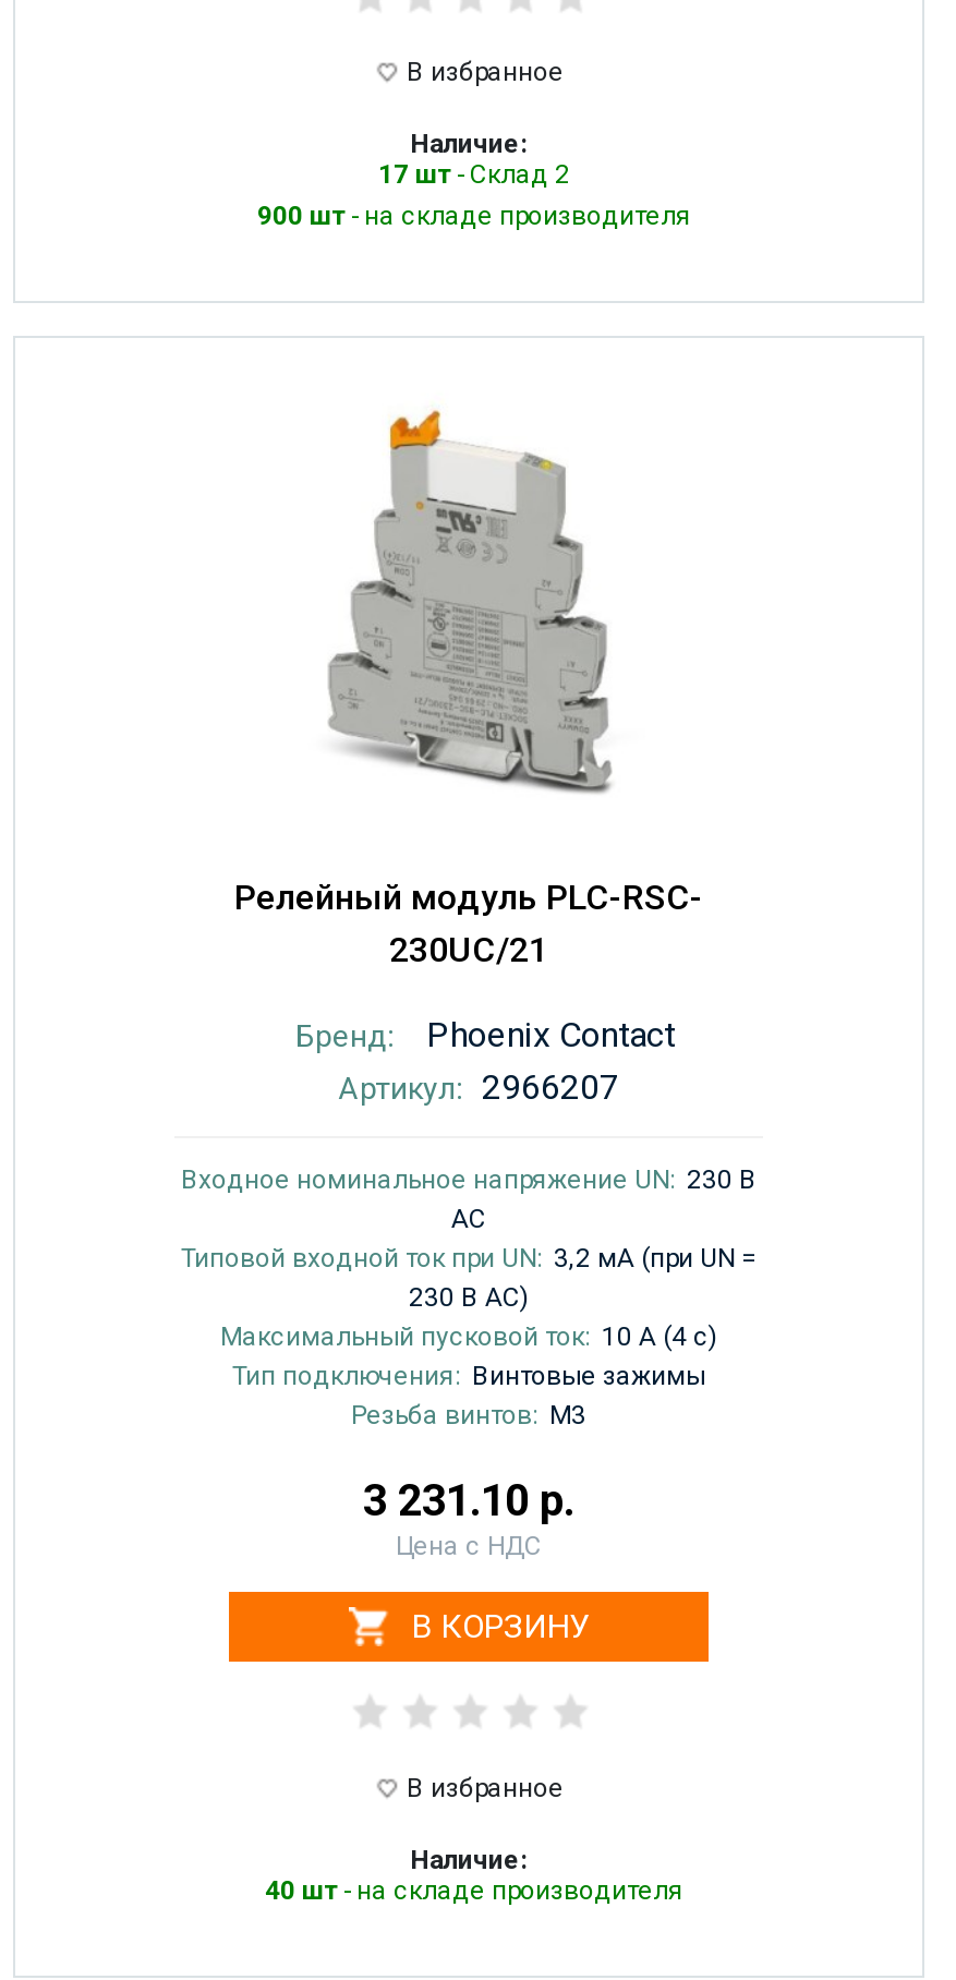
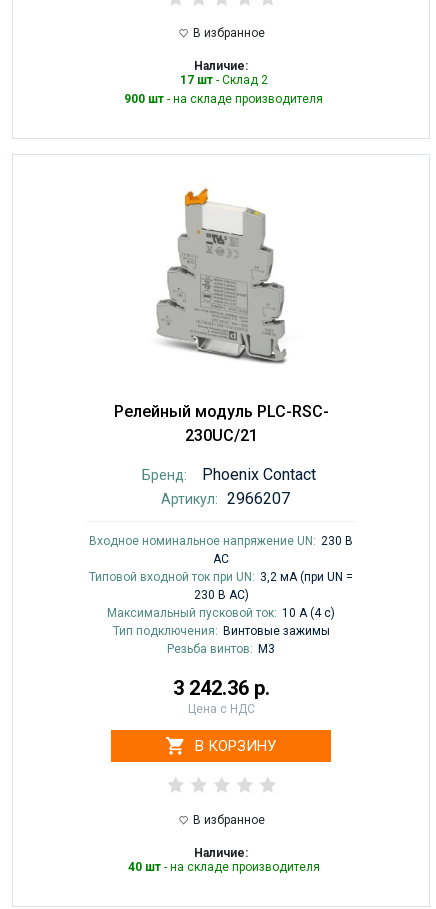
- 3 231.10 р.
+ 3 242.36 р.
